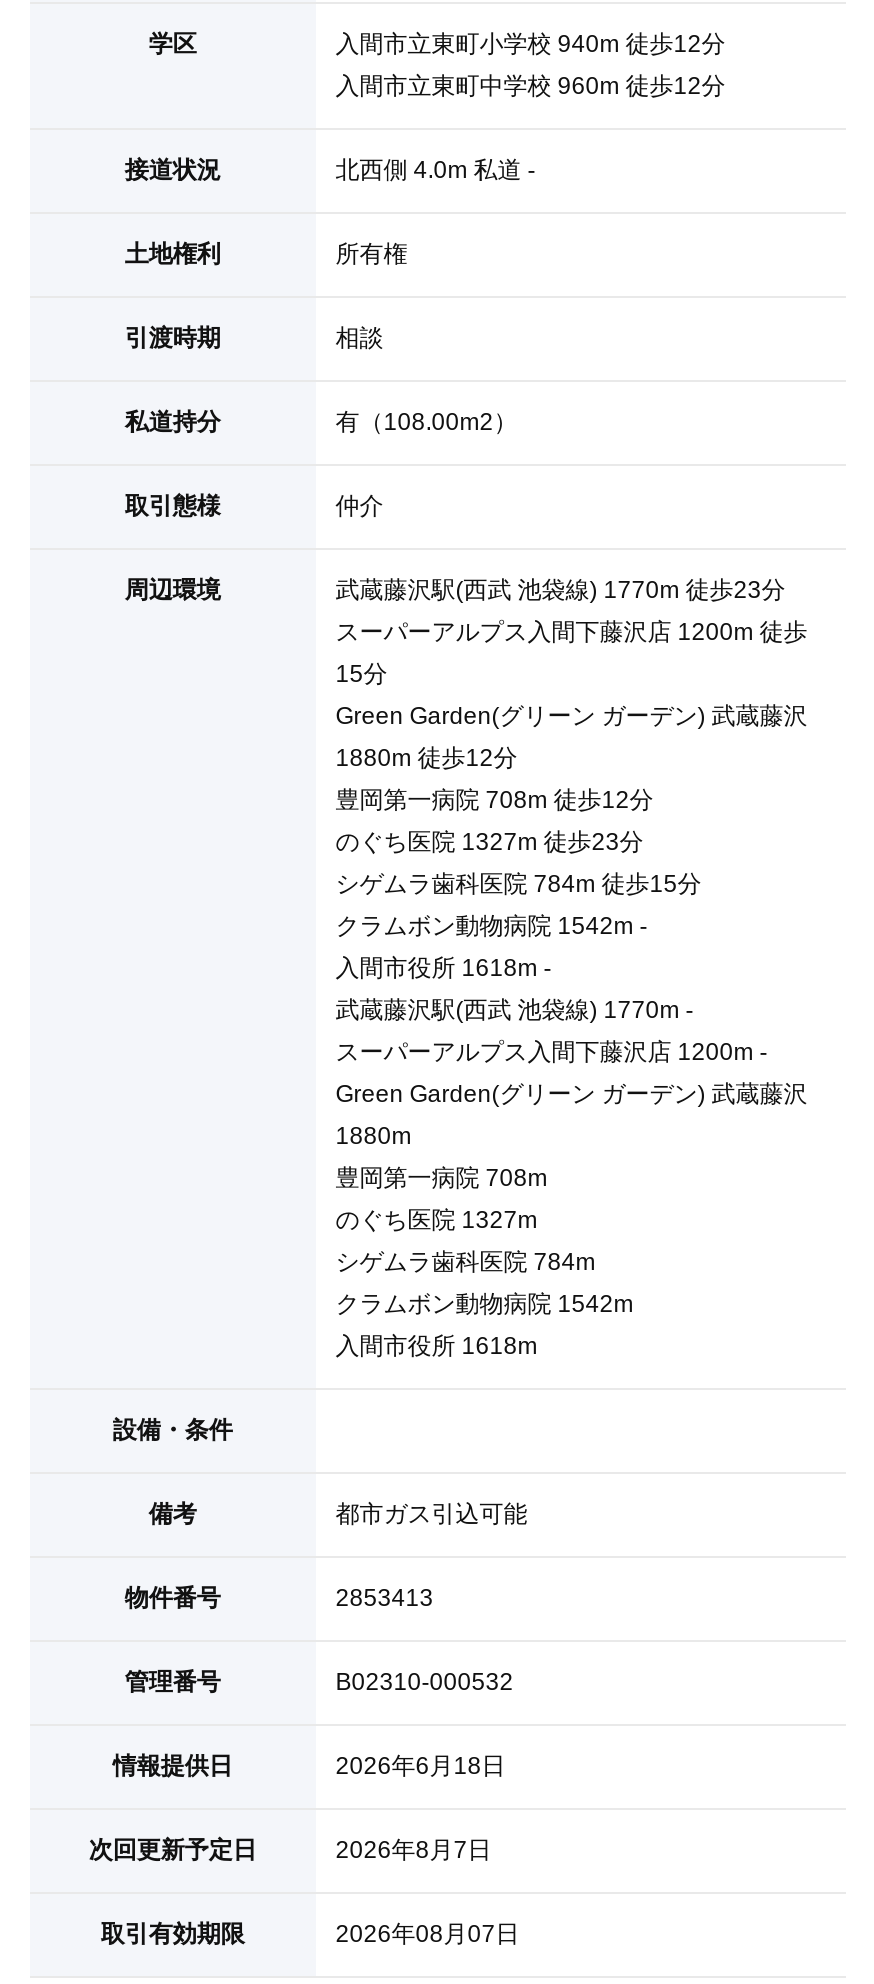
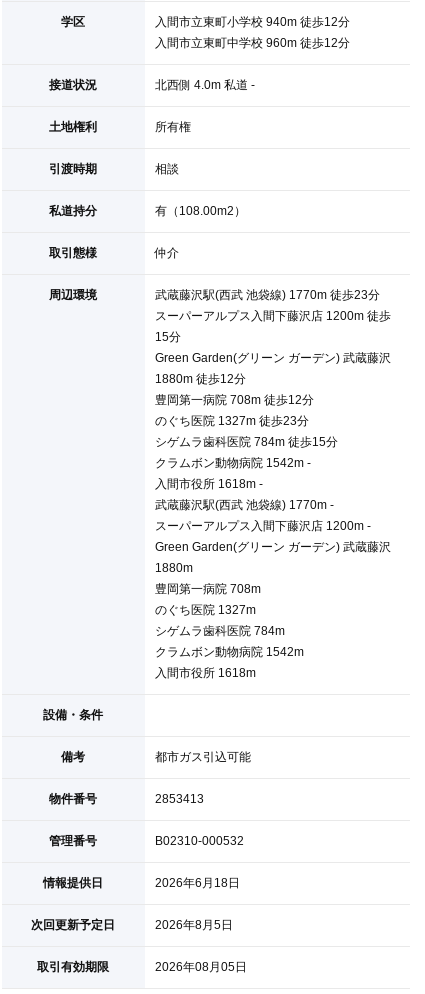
- 2026年8月7日
+ 2026年8月5日

- 2026年08月07日
+ 2026年08月05日
